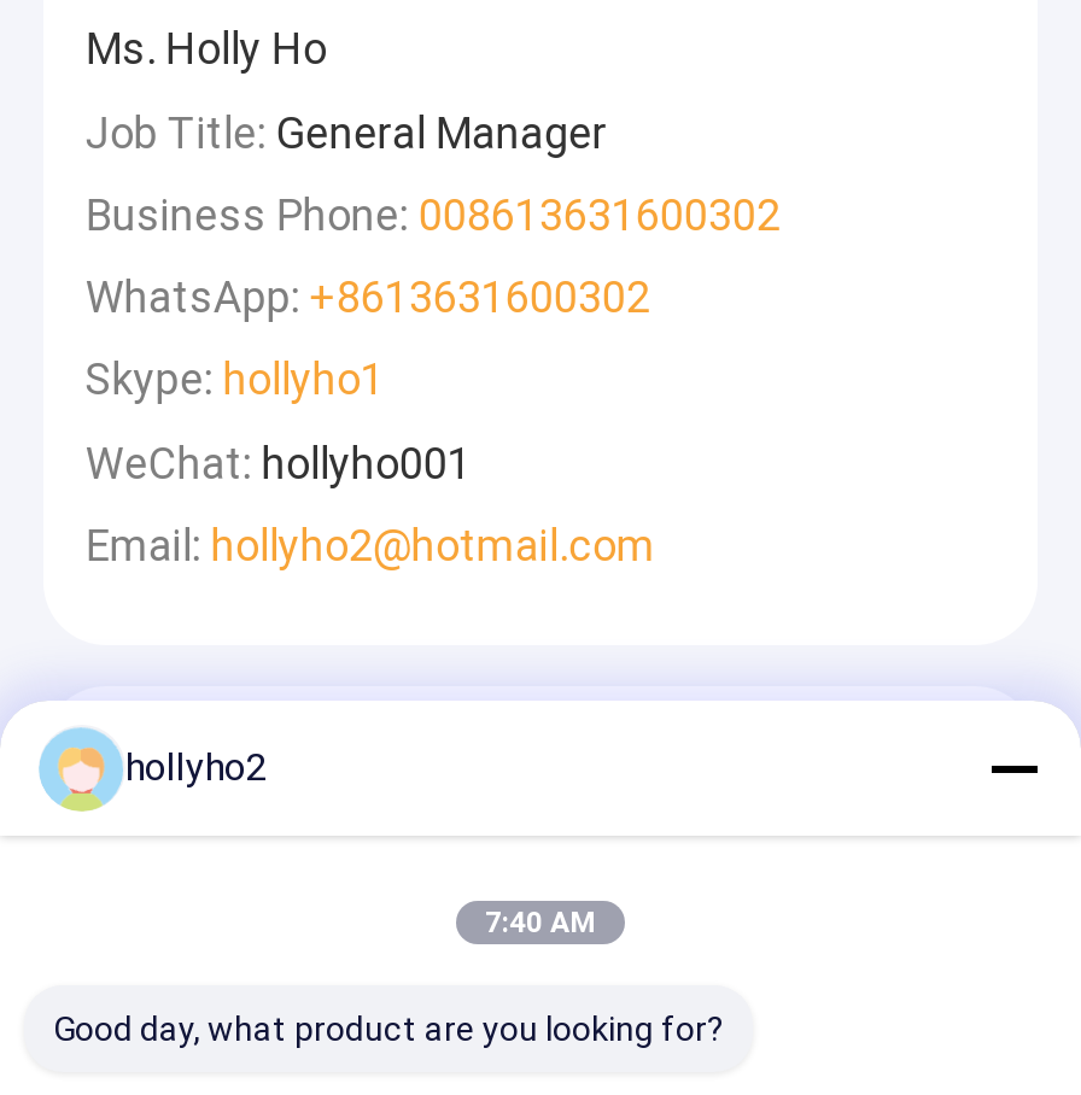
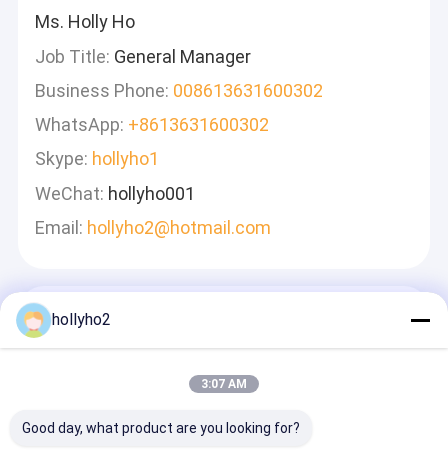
- 7:40 AM
+ 3:07 AM
